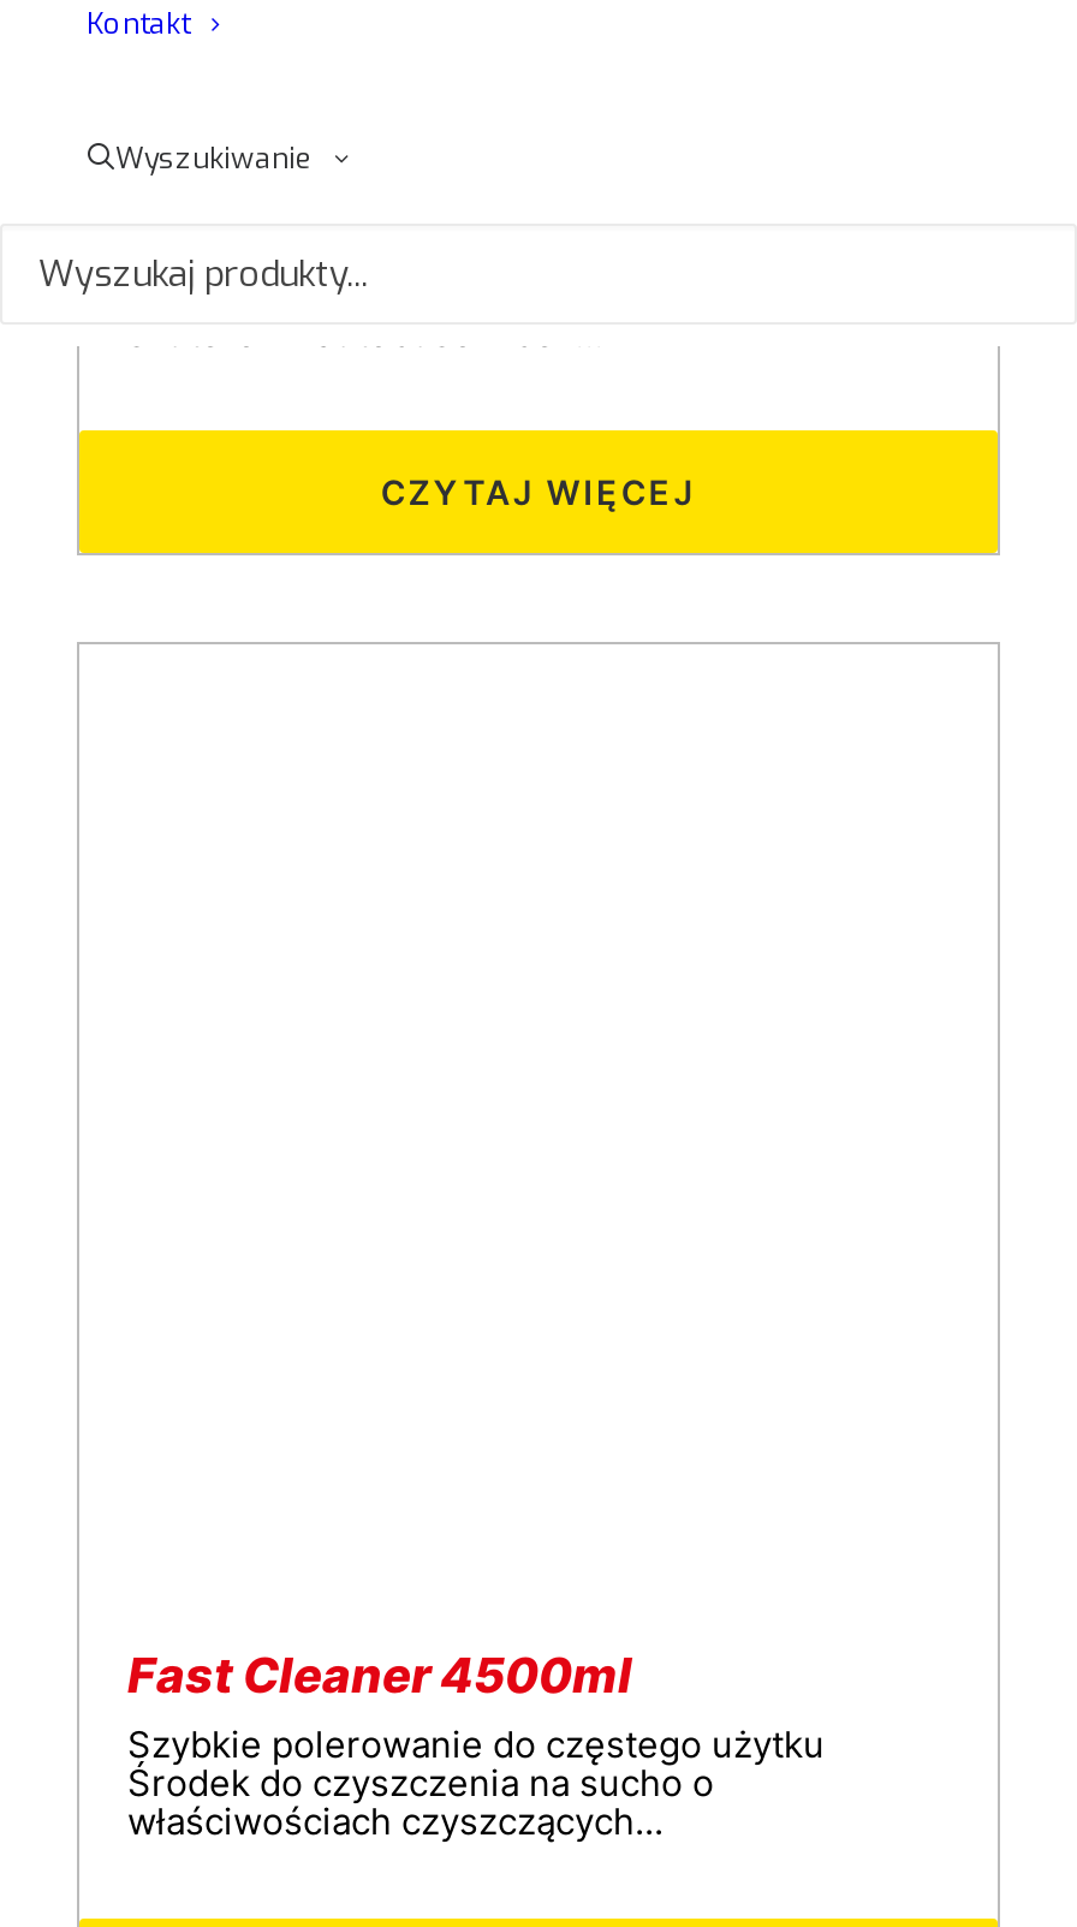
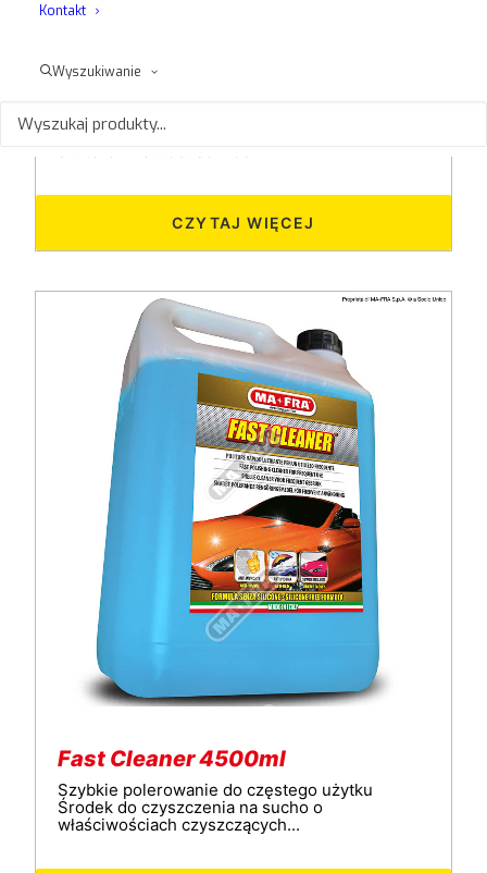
+ [image]
